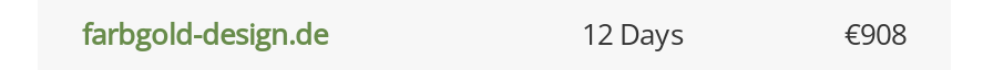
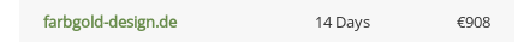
- 12 Days
+ 14 Days
